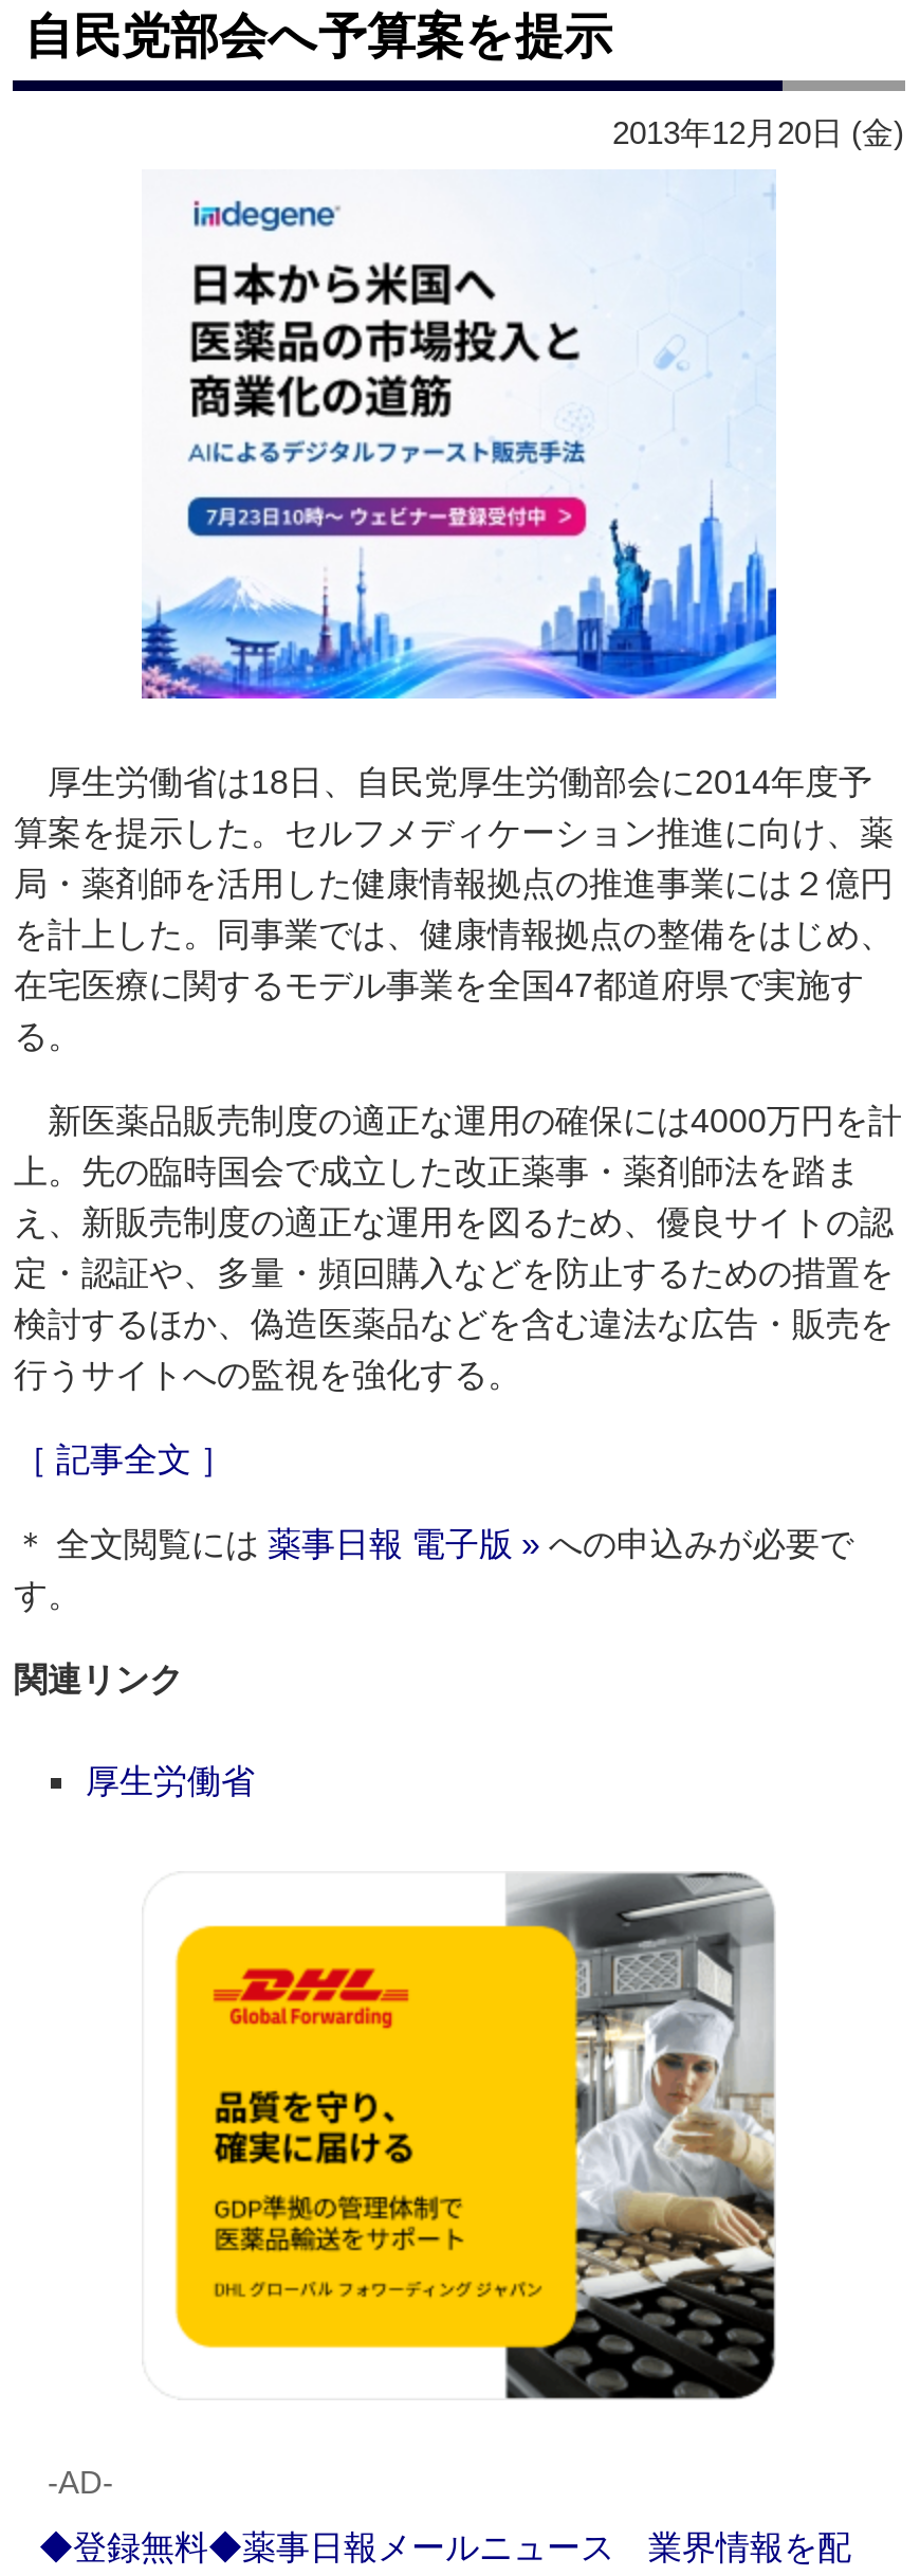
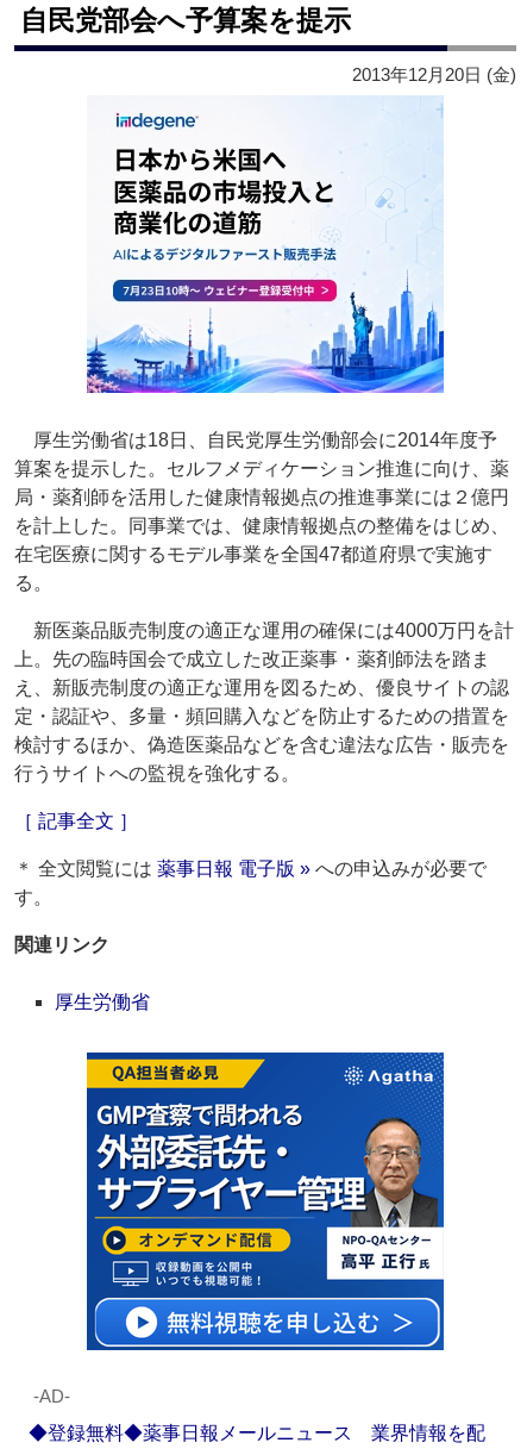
- [image]
+ [image]
